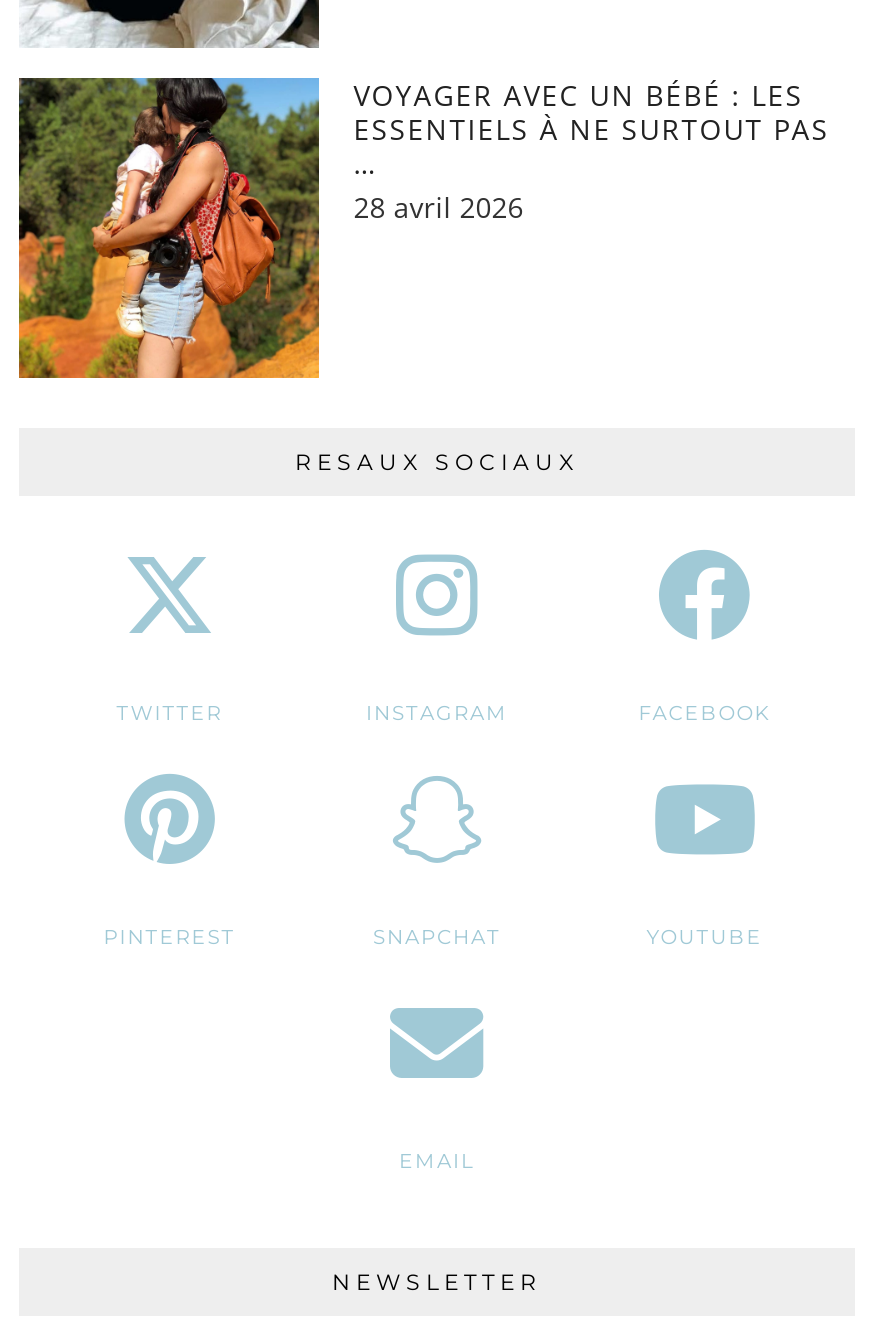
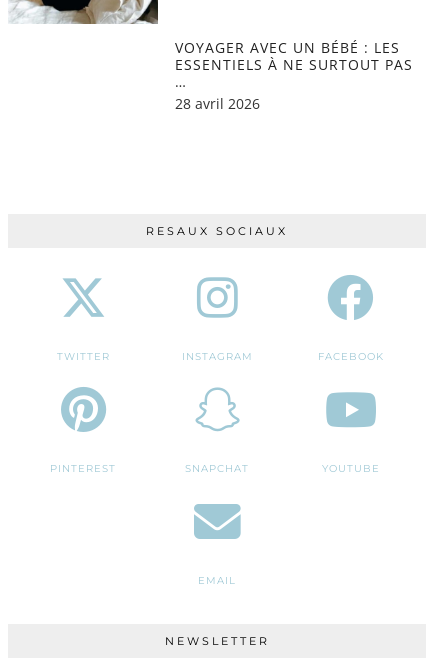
- [image]
